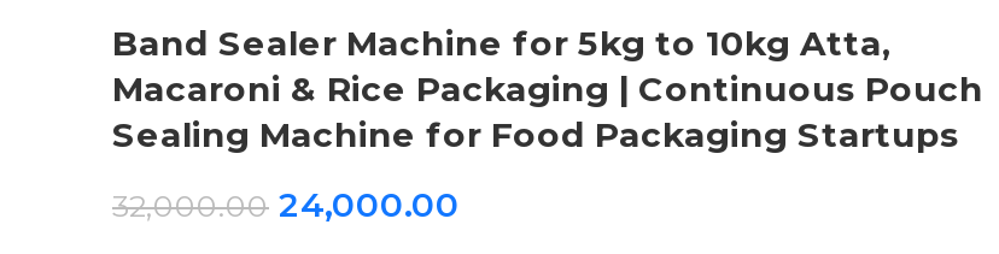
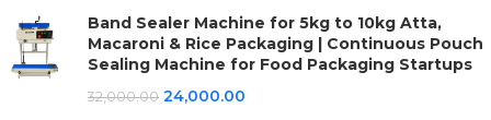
+ [image]
